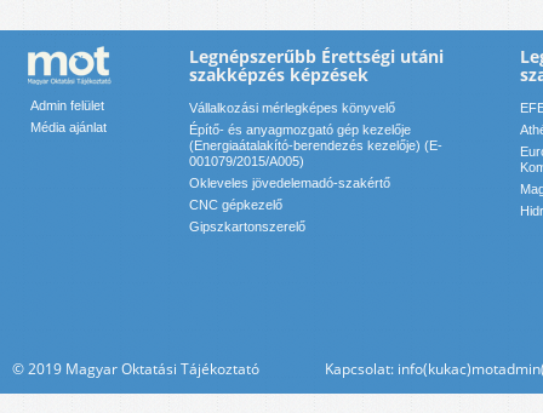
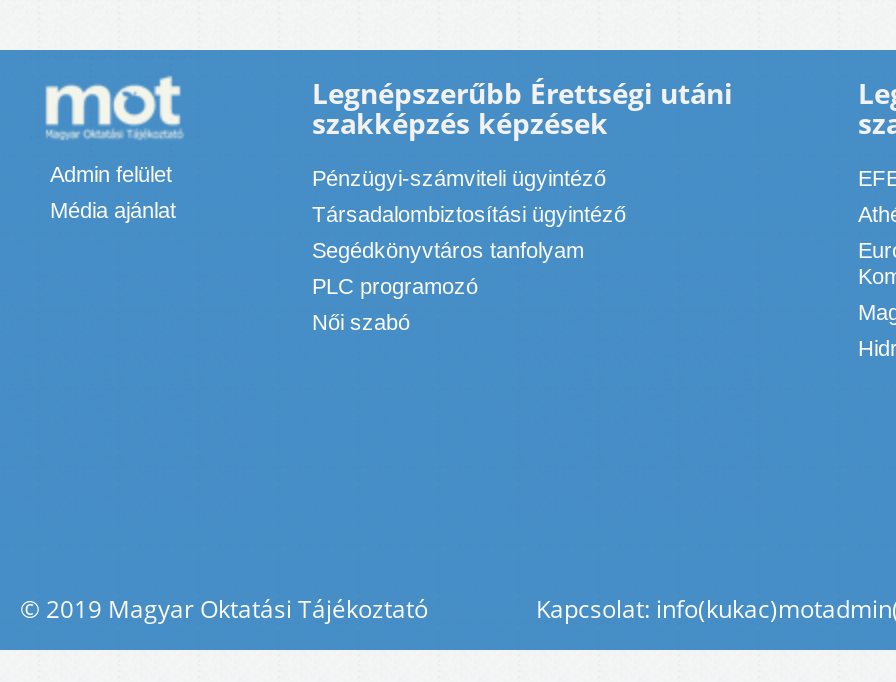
- Vállalkozási mérlegképes könyvelő
+ Pénzügyi-számviteli ügyintéző

- Építő- és anyagmozgató gép kezelője
- (Energiaátalakító-berendezés kezelője) (E-
- 001079/2015/A005)
+ Társadalombiztosítási ügyintéző

- Okleveles jövedelemadó-szakértő
+ Segédkönyvtáros tanfolyam

- CNC gépkezelő
+ PLC programozó

- Gipszkartonszerelő
+ Női szabó
